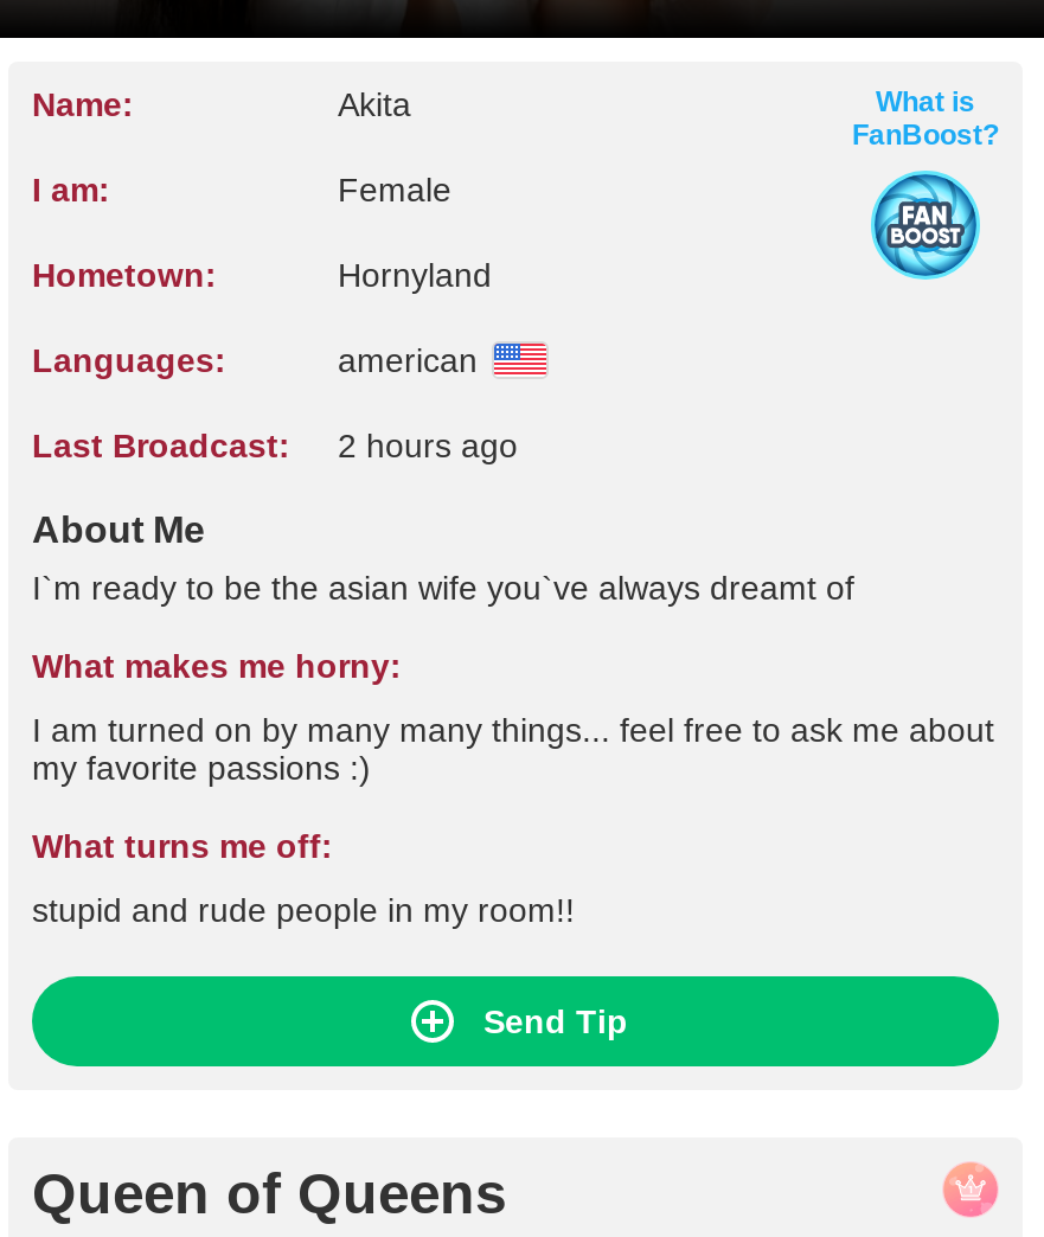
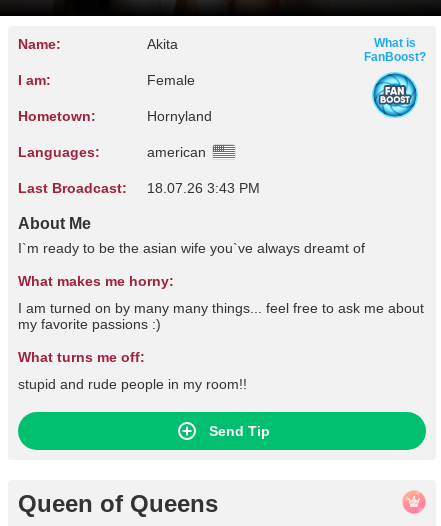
- Last Broadcast: 2 hours ago
+ Last Broadcast: 18.07.26 3:43 PM
